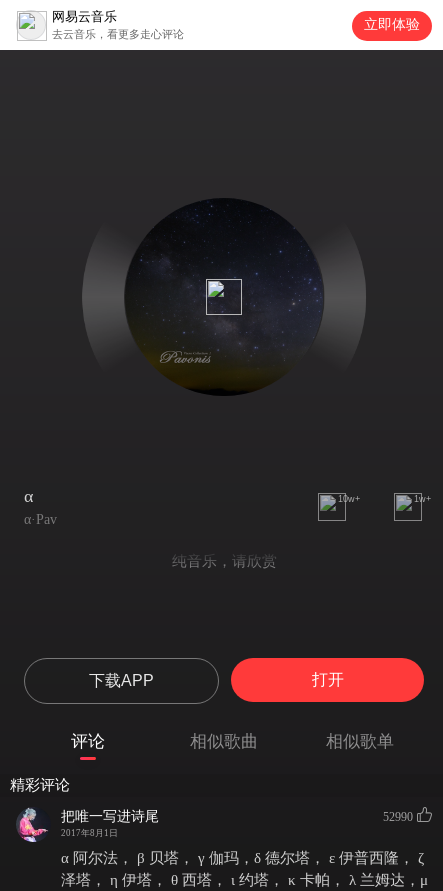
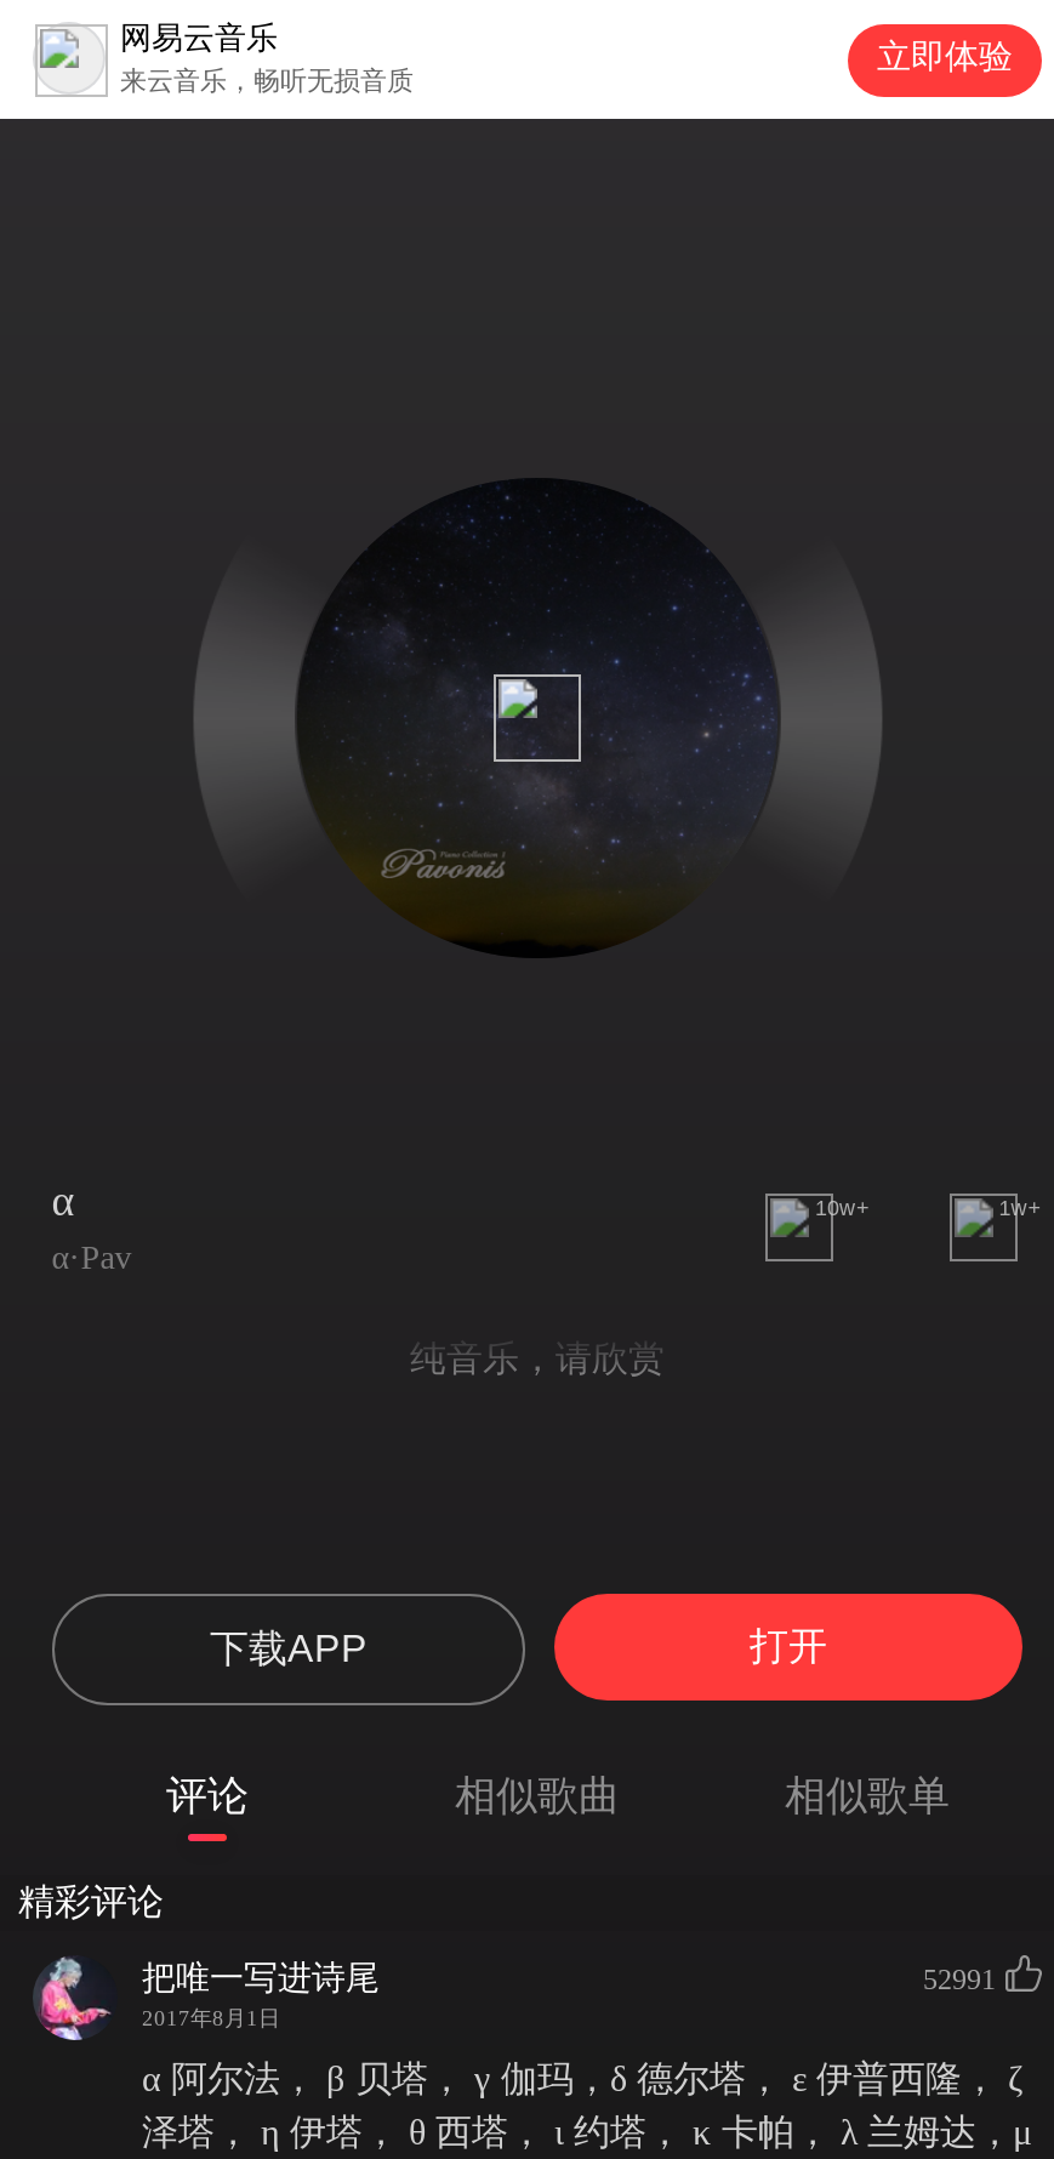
- 去云音乐，看更多走心评论
+ 来云音乐，畅听无损音质

- 52990
+ 52991
